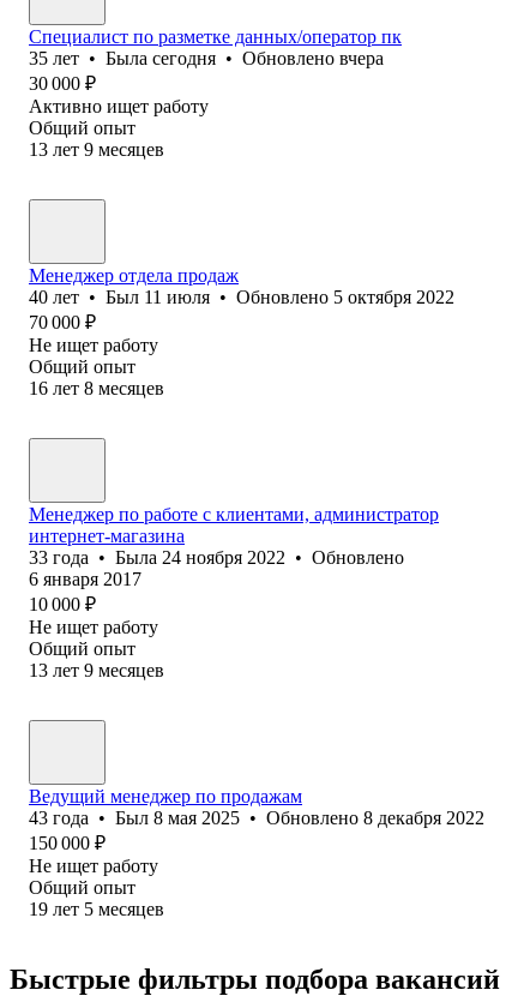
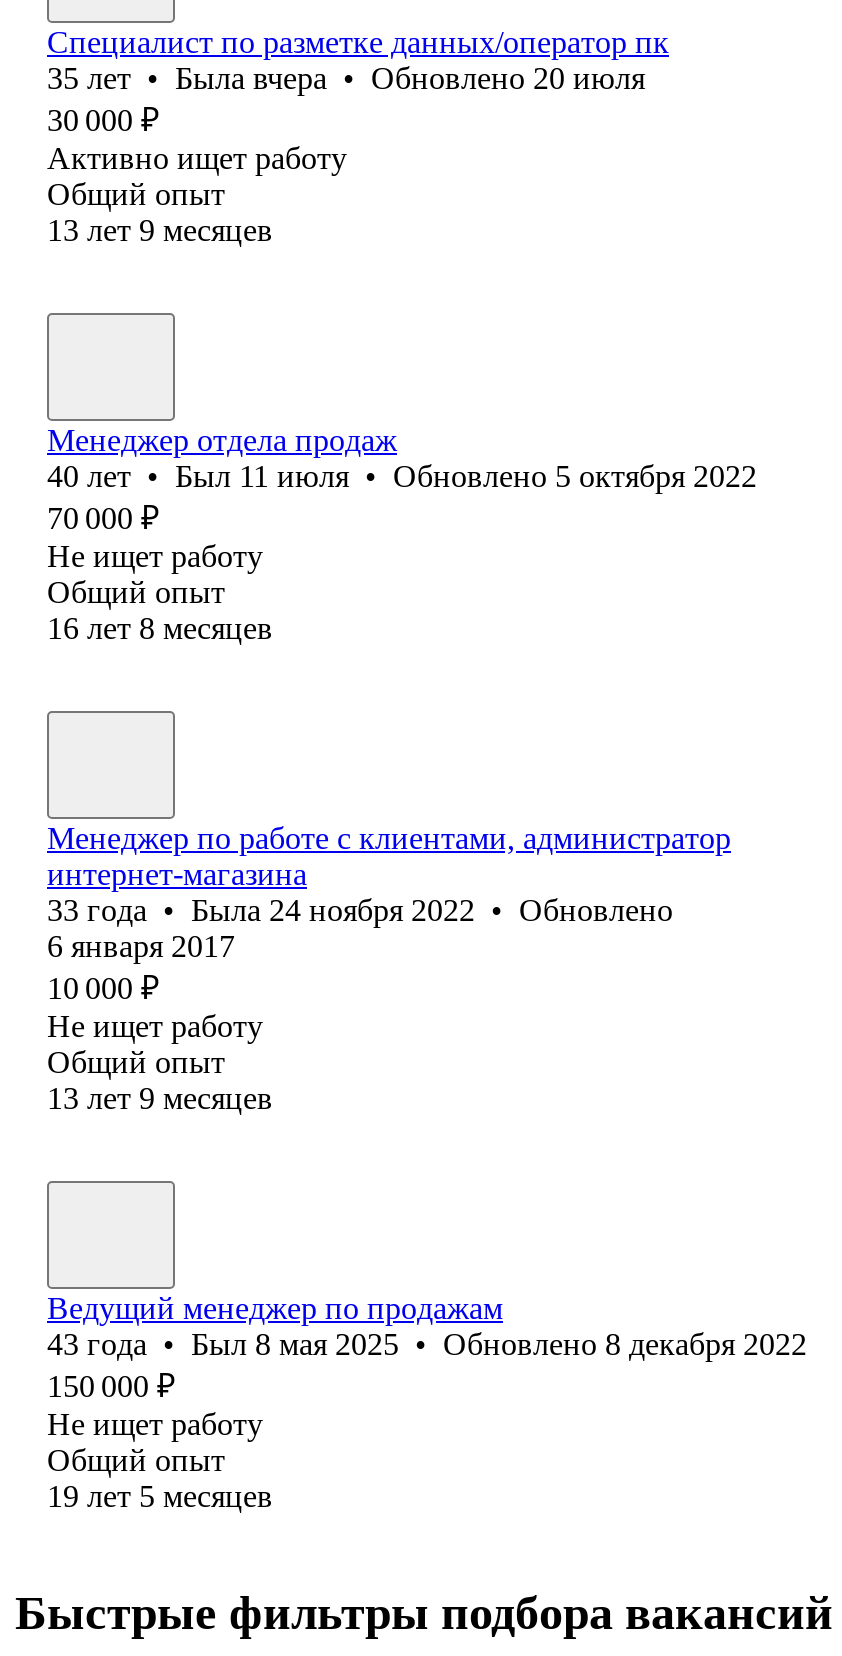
- 35 лет • Была сегодня • Обновлено вчера
+ 35 лет • Была вчера • Обновлено 20 июля
